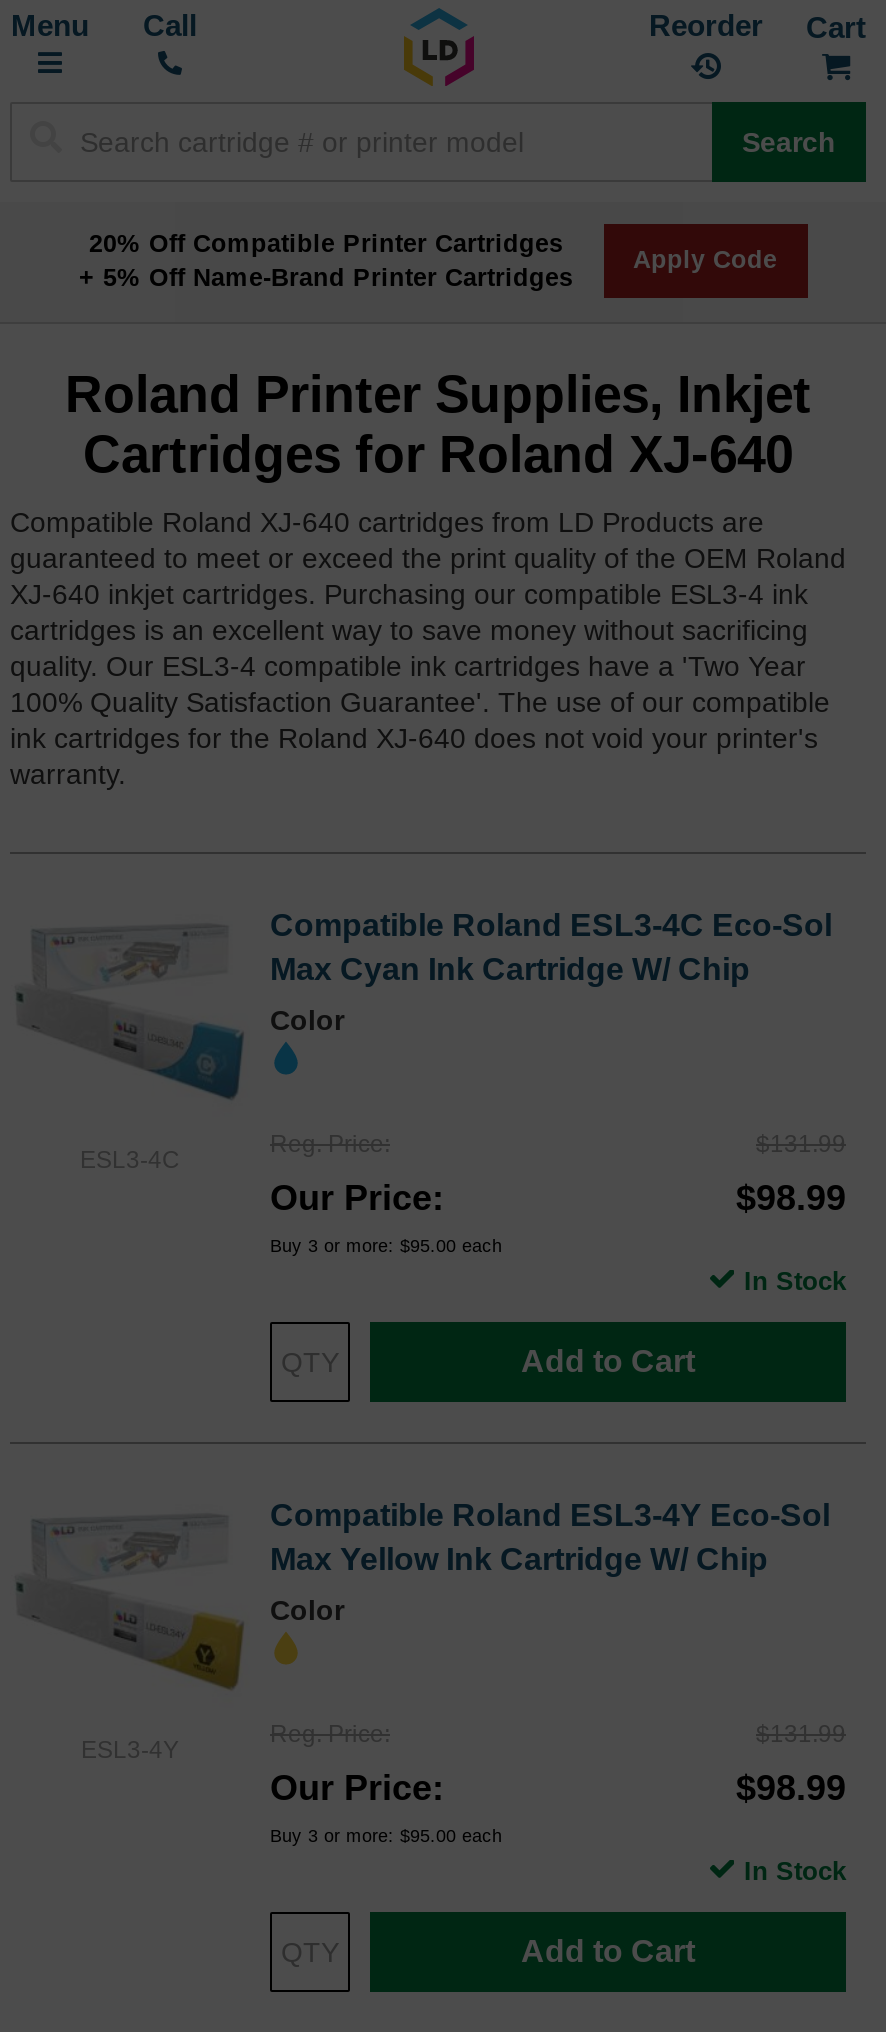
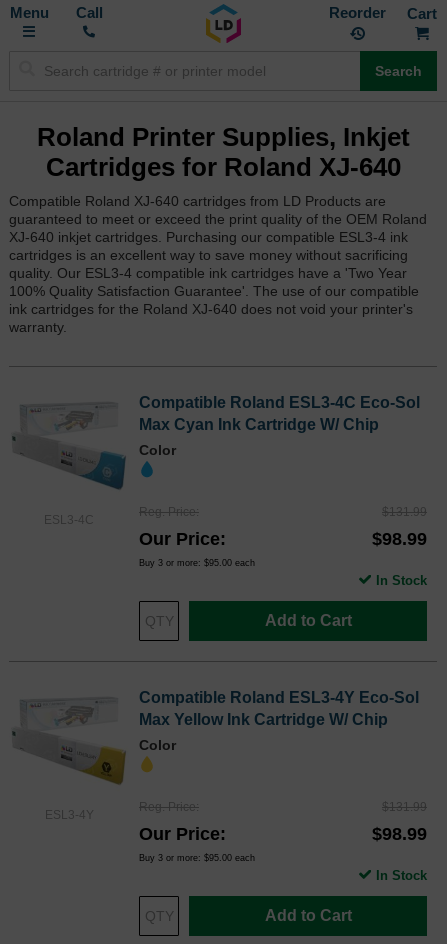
- 20% Off Compatible Printer Cartridges
- + 5% Off Name-Brand Printer Cartridges

- Apply Code
